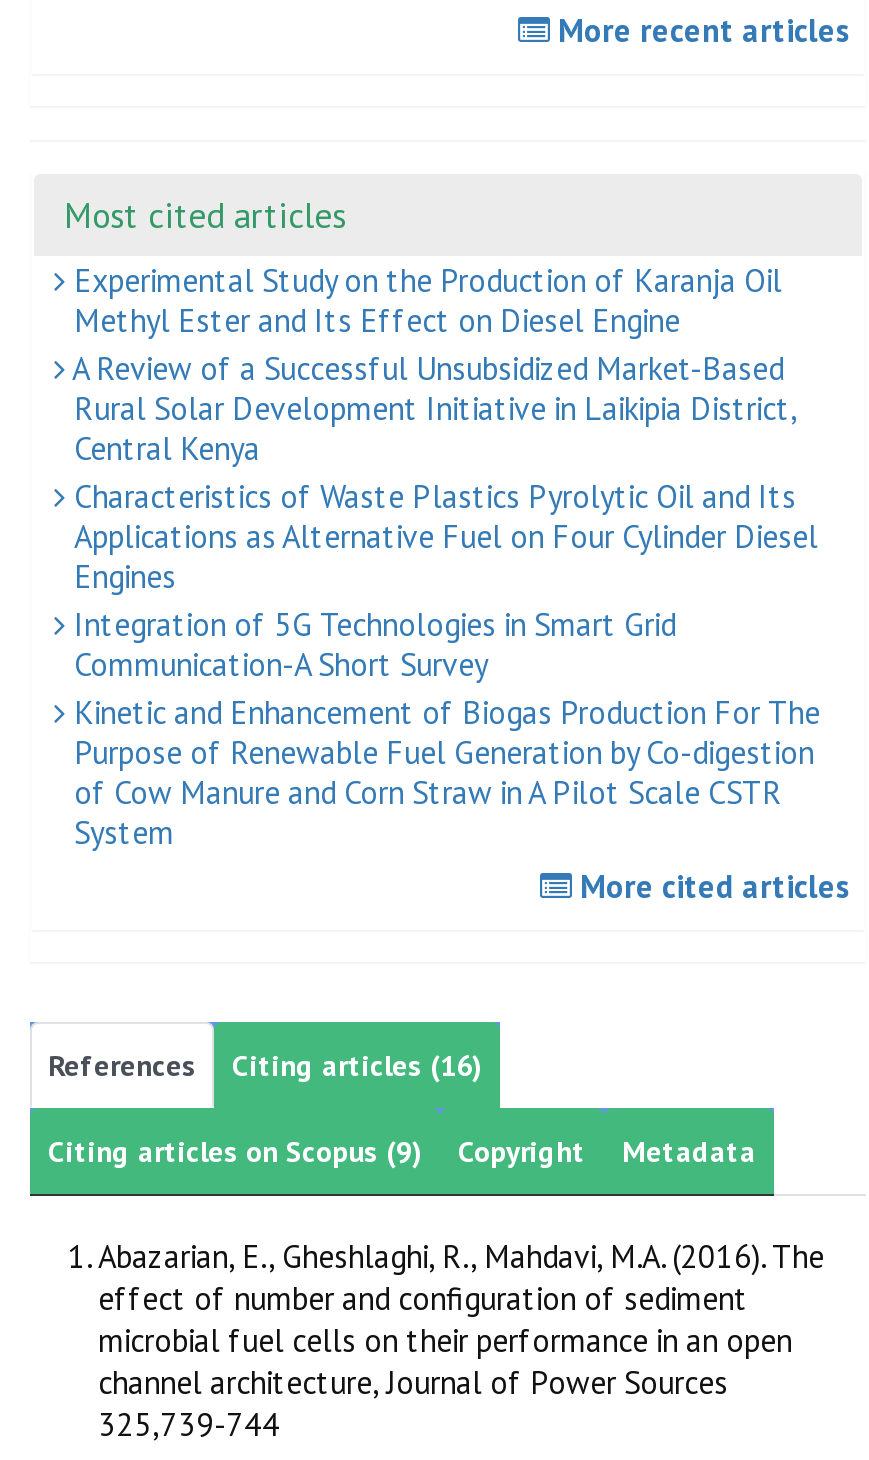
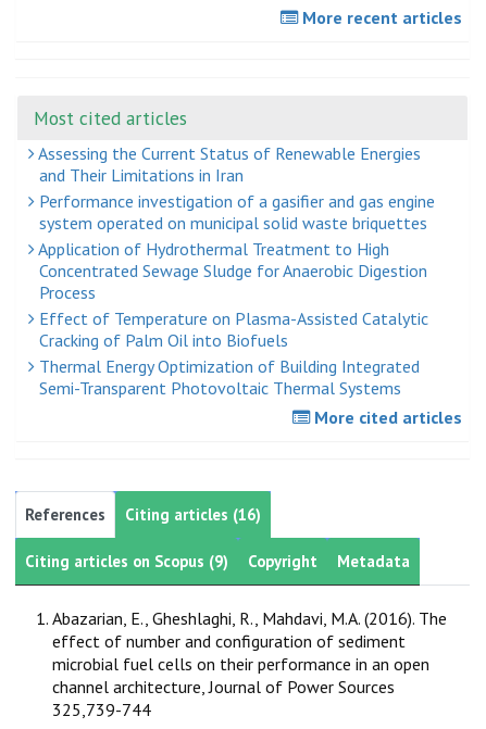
- Experimental Study on the Production of Karanja Oil
- Methyl Ester and Its Effect on Diesel Engine
- A Review of a Successful Unsubsidized Market-Based
- Rural Solar Development Initiative in Laikipia District,
- Central Kenya
- Characteristics of Waste Plastics Pyrolytic Oil and Its
- Applications as Alternative Fuel on Four Cylinder Diesel
- Engines
- Integration of 5G Technologies in Smart Grid
- Communication-A Short Survey
- Kinetic and Enhancement of Biogas Production For The
- Purpose of Renewable Fuel Generation by Co-digestion
- of Cow Manure and Corn Straw in A Pilot Scale CSTR
- System
+ Assessing the Current Status of Renewable Energies
+ and Their Limitations in Iran
+ Performance investigation of a gasifier and gas engine
+ system operated on municipal solid waste briquettes
+ Application of Hydrothermal Treatment to High
+ Concentrated Sewage Sludge for Anaerobic Digestion
+ Process
+ Effect of Temperature on Plasma-Assisted Catalytic
+ Cracking of Palm Oil into Biofuels
+ Thermal Energy Optimization of Building Integrated
+ Semi-Transparent Photovoltaic Thermal Systems
